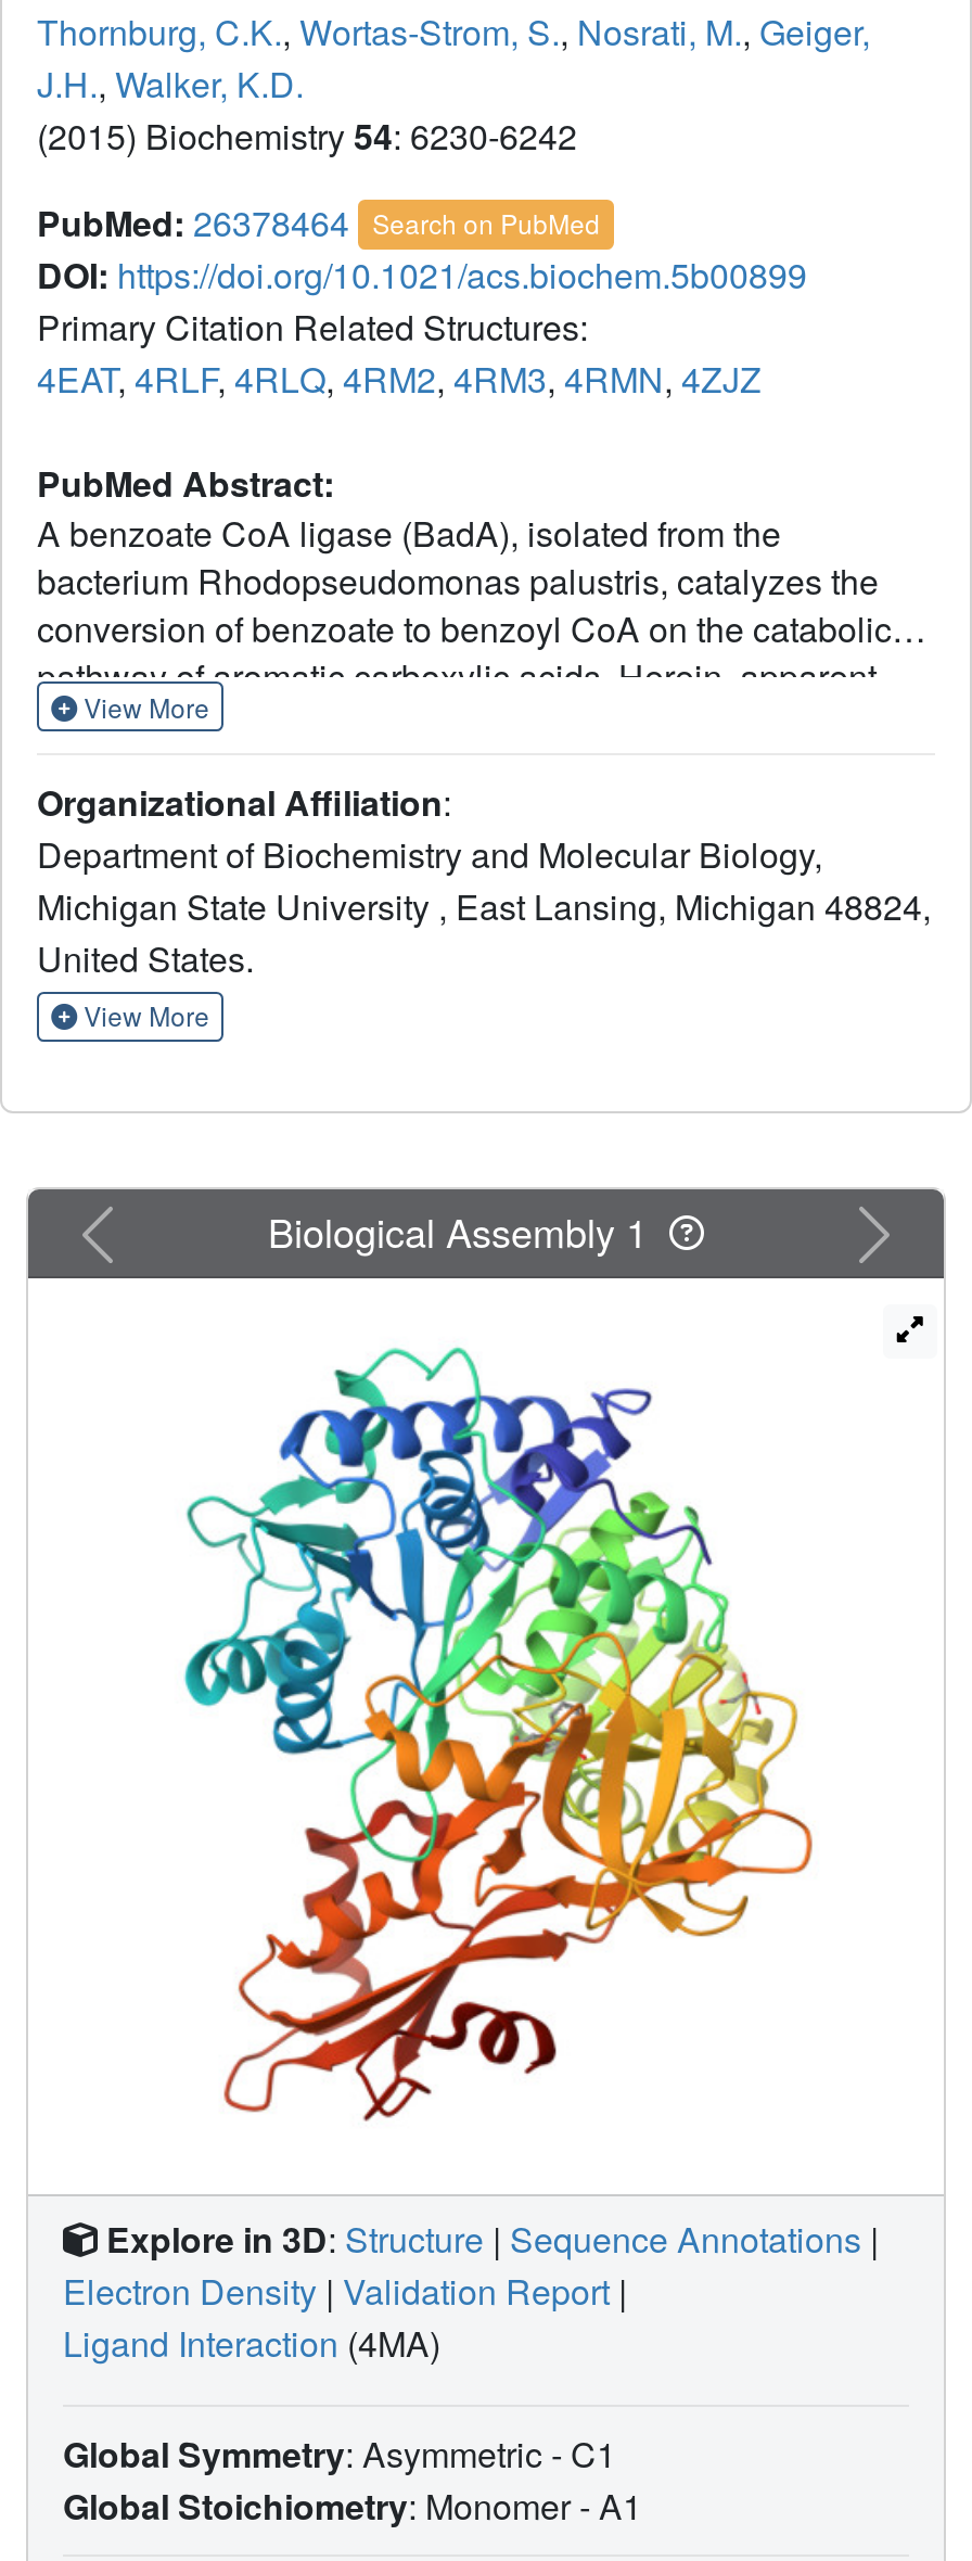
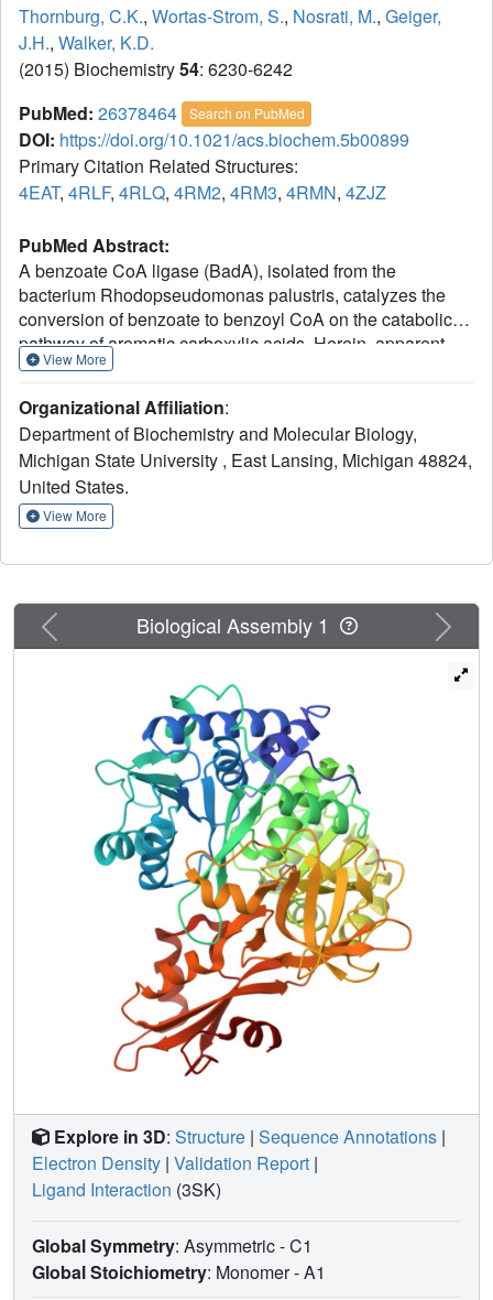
- Ligand Interaction (4MA)
+ Ligand Interaction (3SK)
